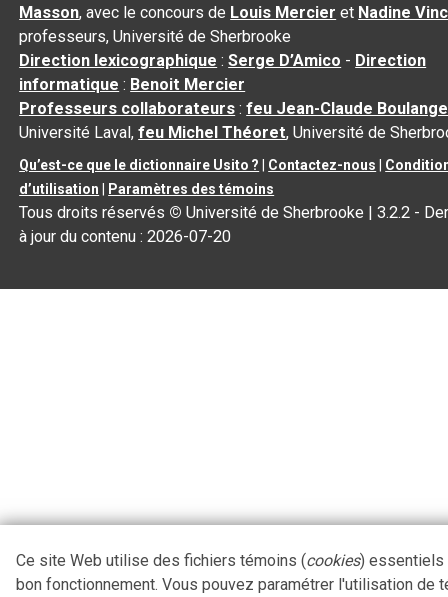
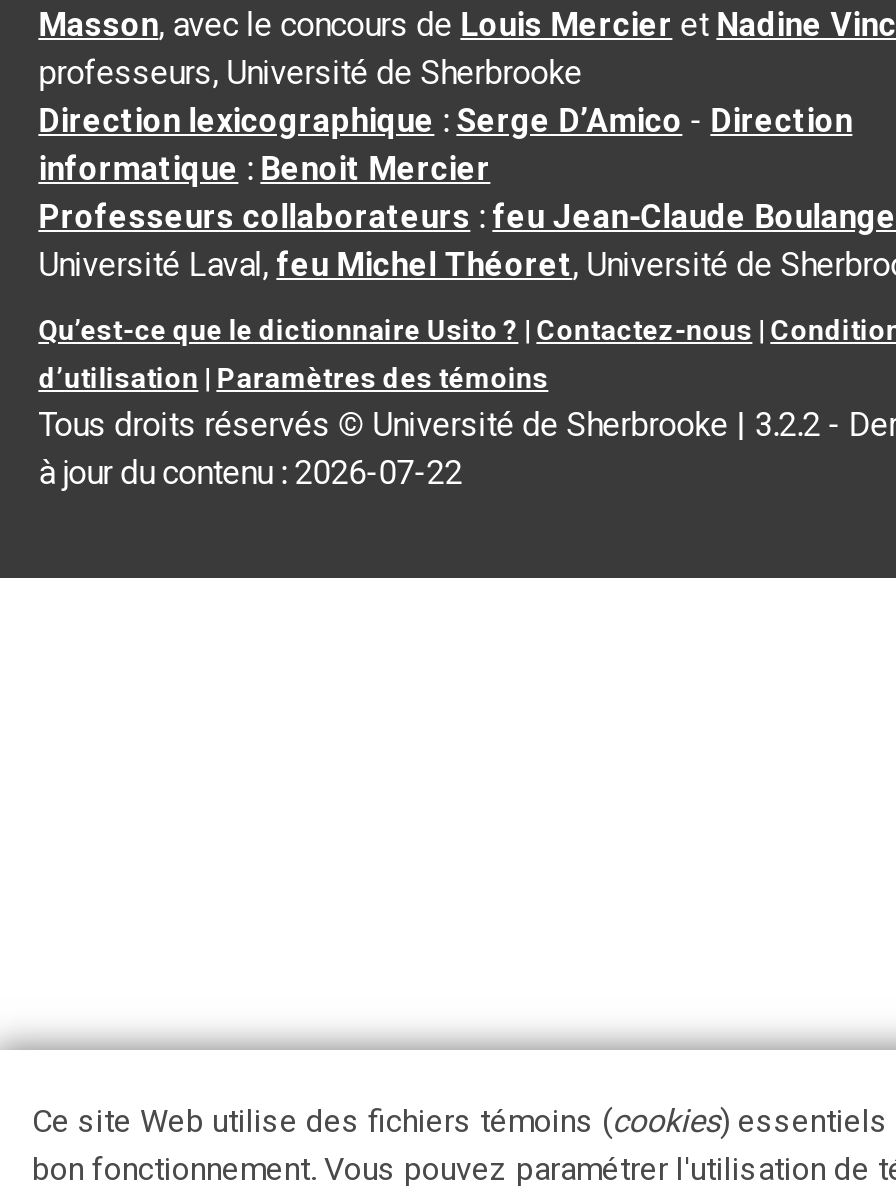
- à jour du contenu : 2026-07-20
+ à jour du contenu : 2026-07-22
